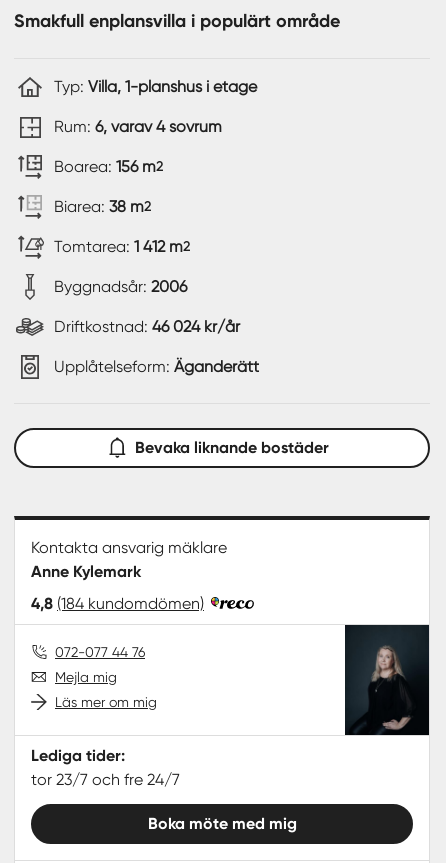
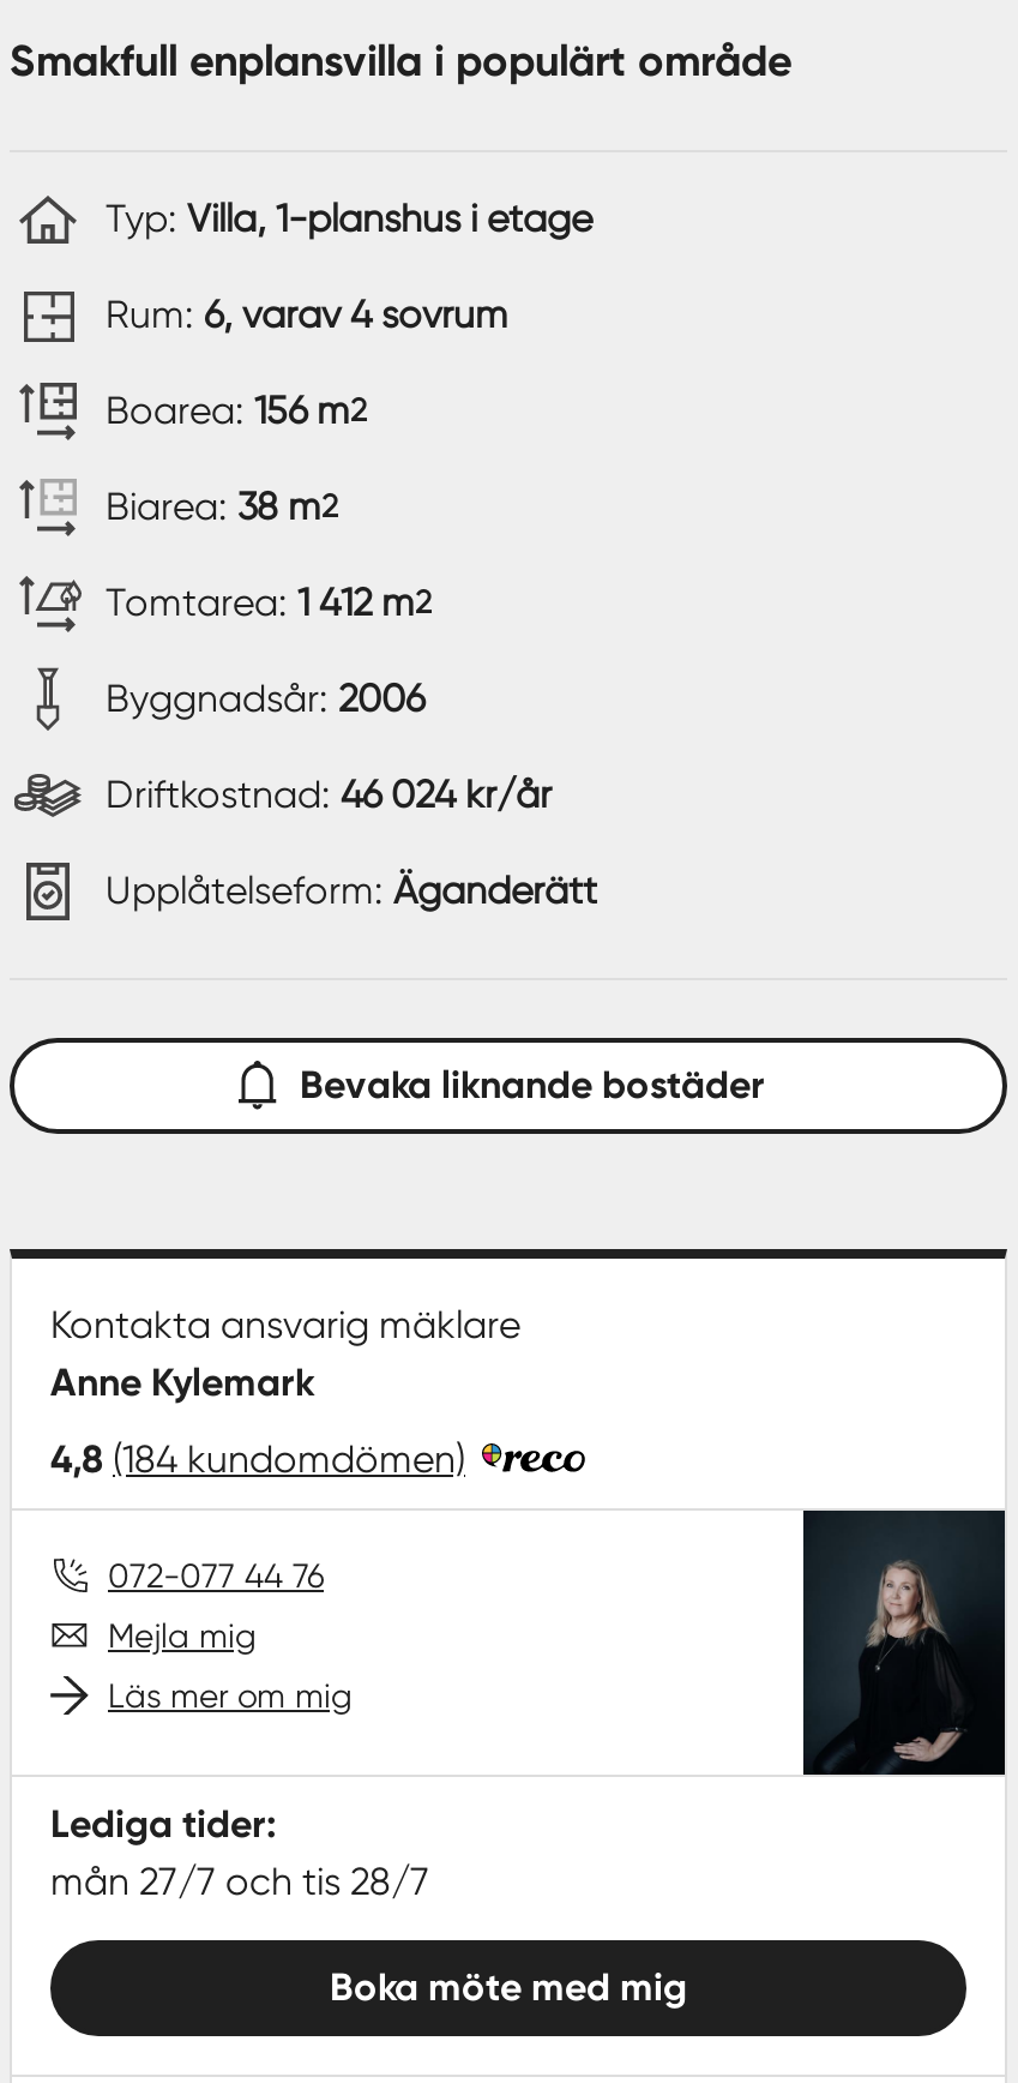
- tor 23/7 och fre 24/7
+ mån 27/7 och tis 28/7
